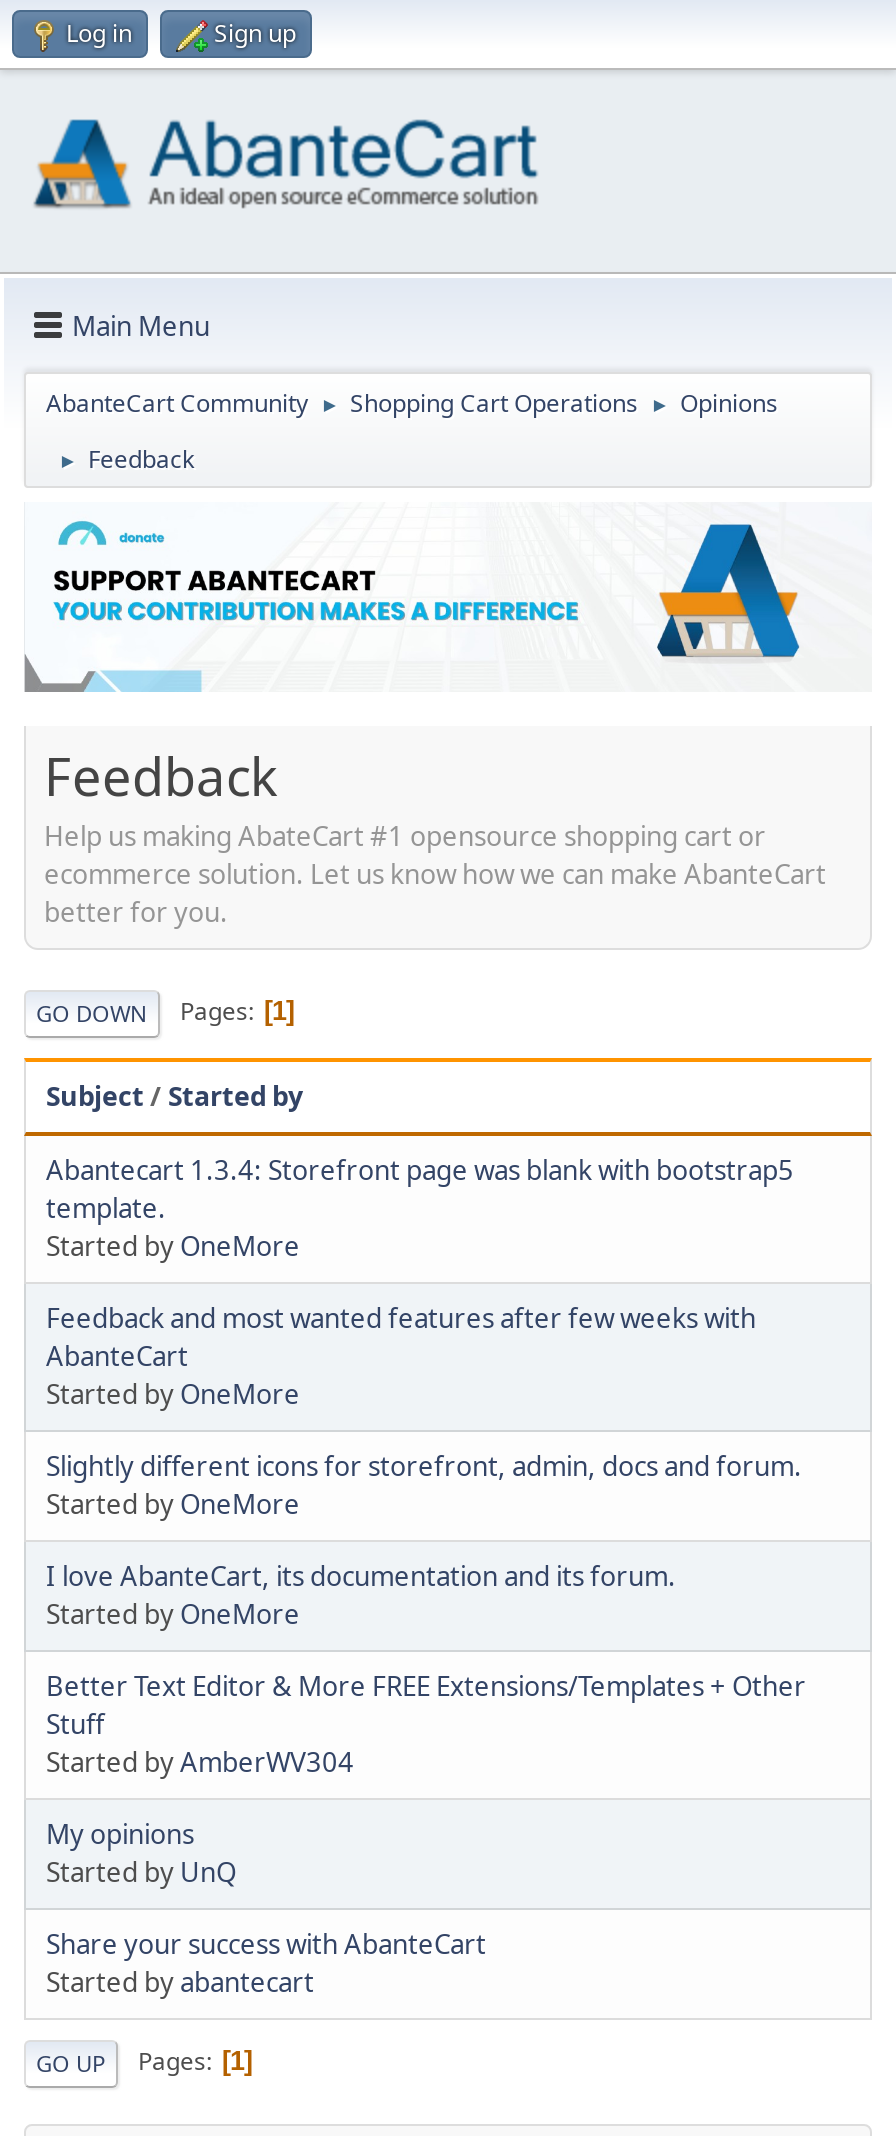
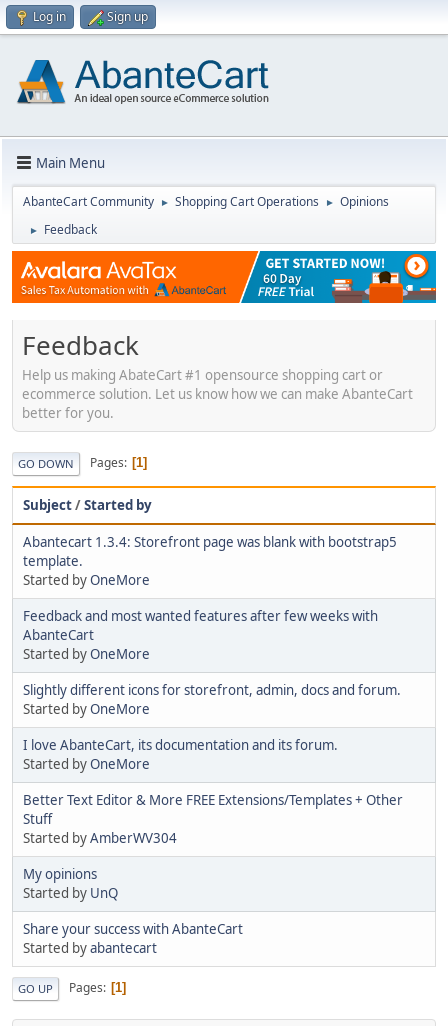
- [image]
+ [image]
